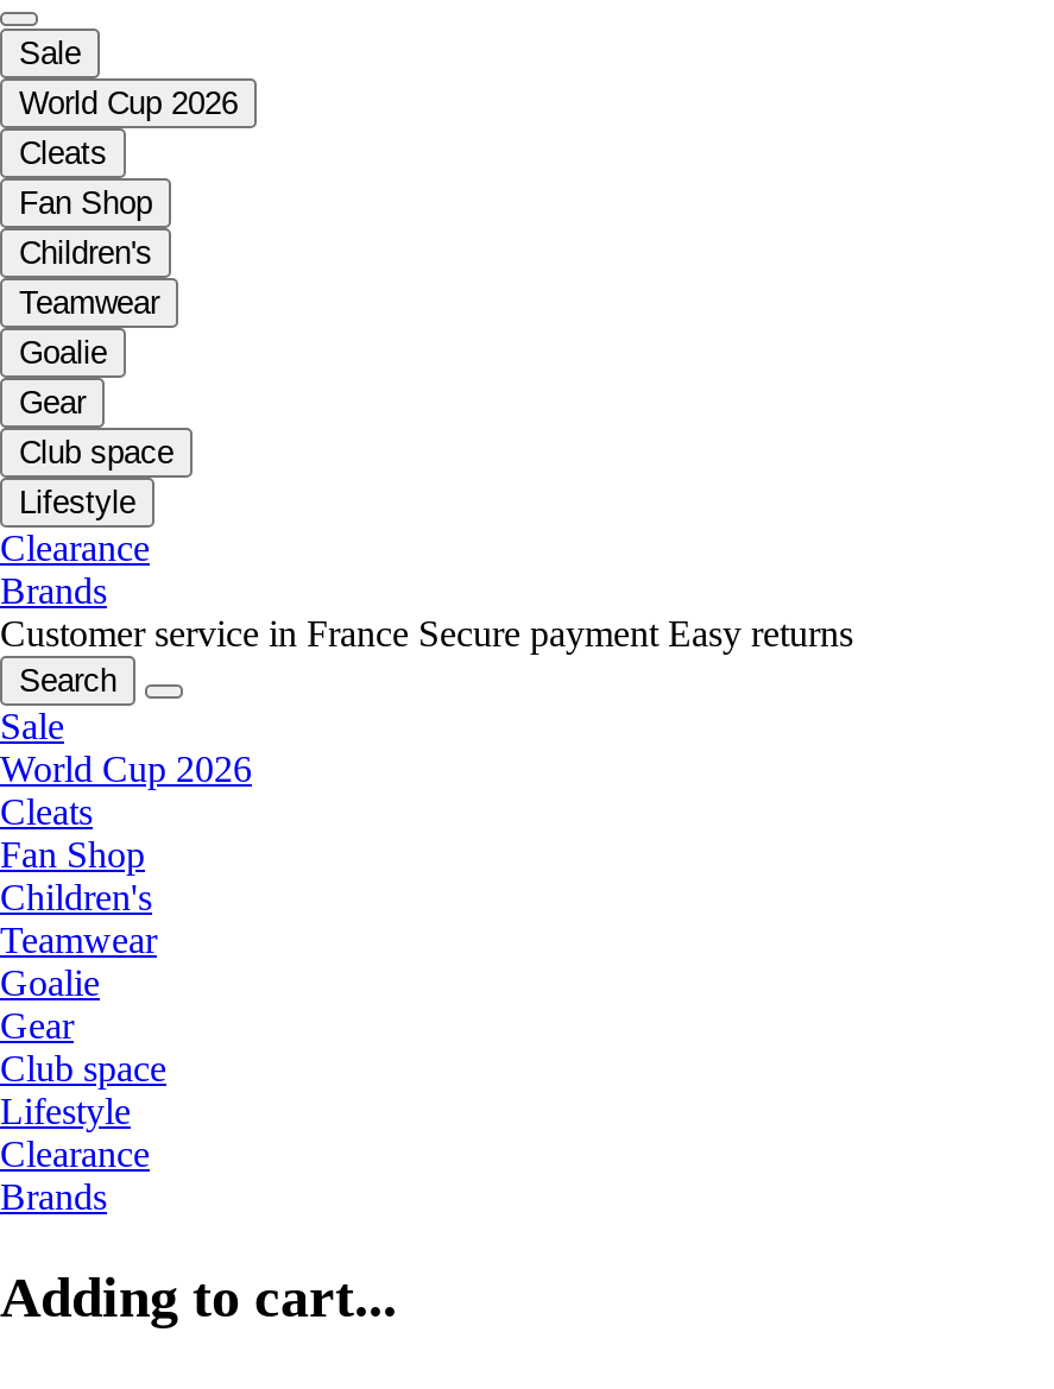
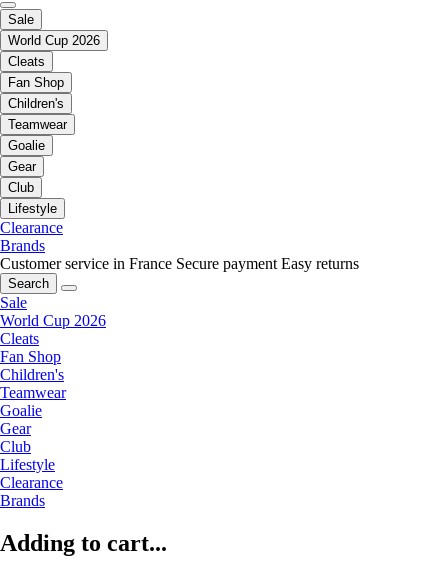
- Club space
+ Club

- Club space
+ Club
